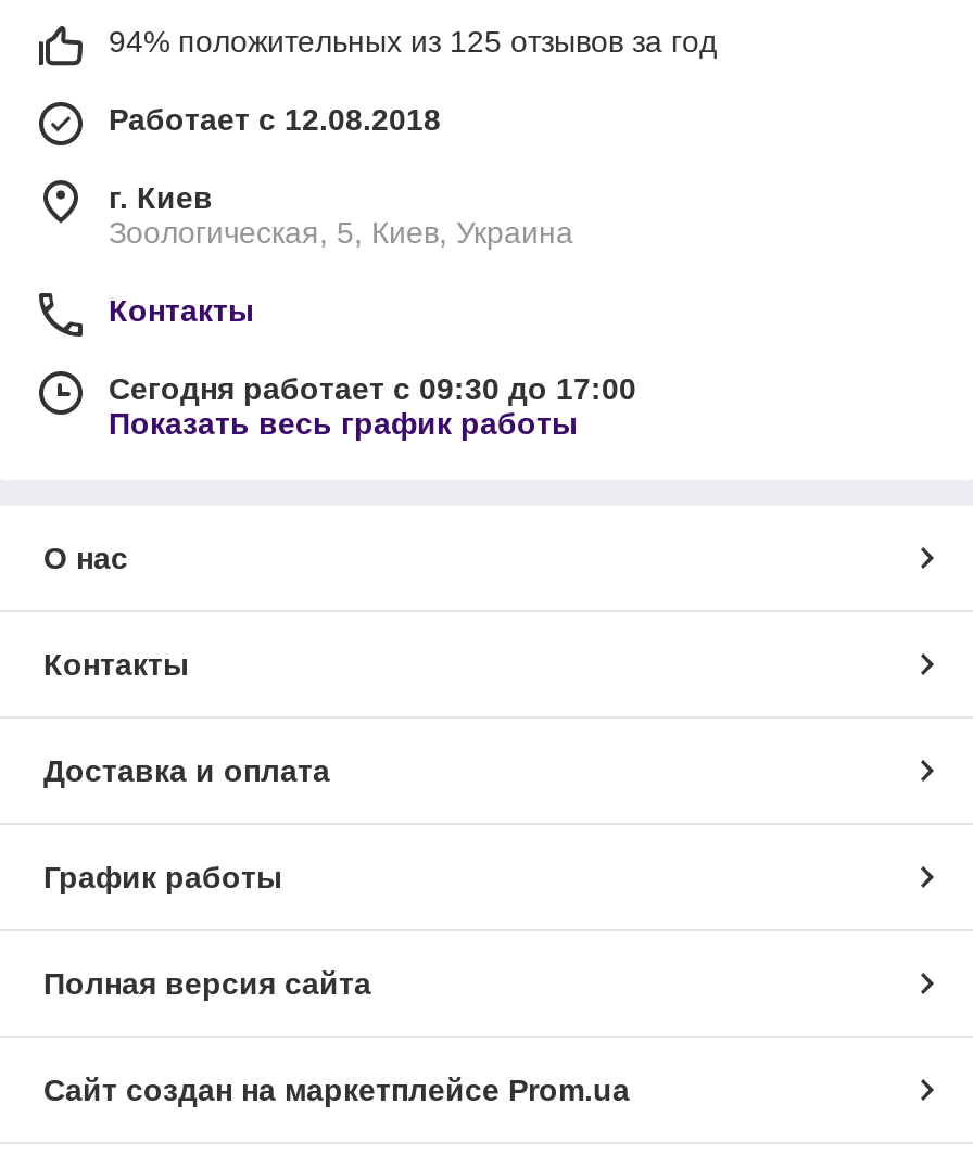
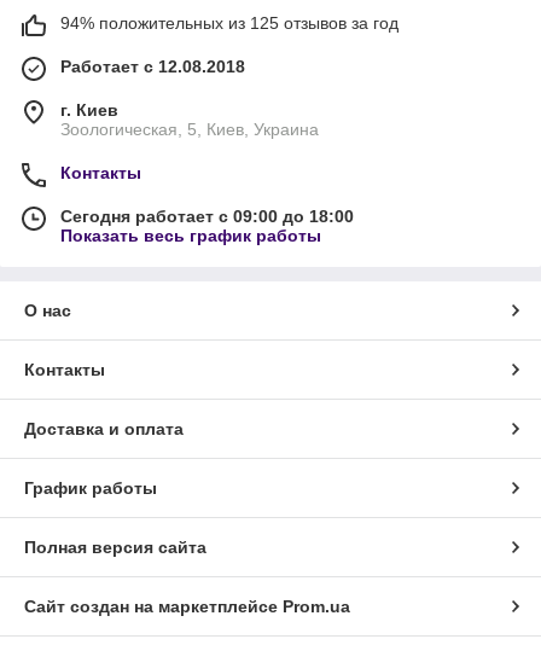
- Сегодня работает с 09:30 до 17:00
+ Сегодня работает с 09:00 до 18:00
